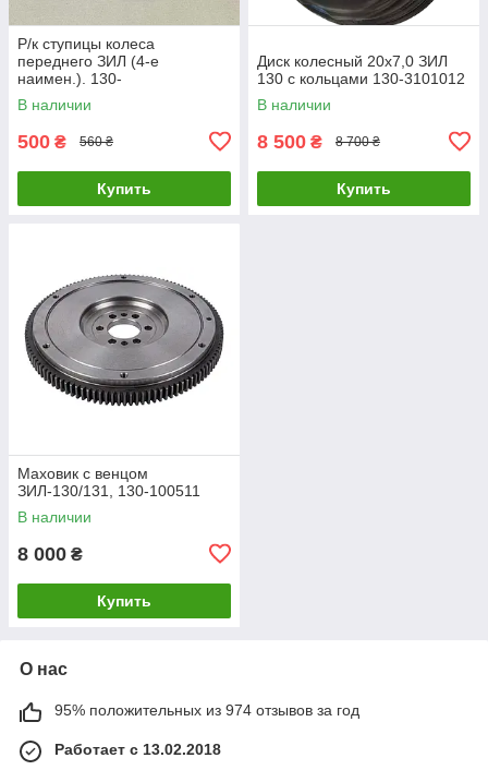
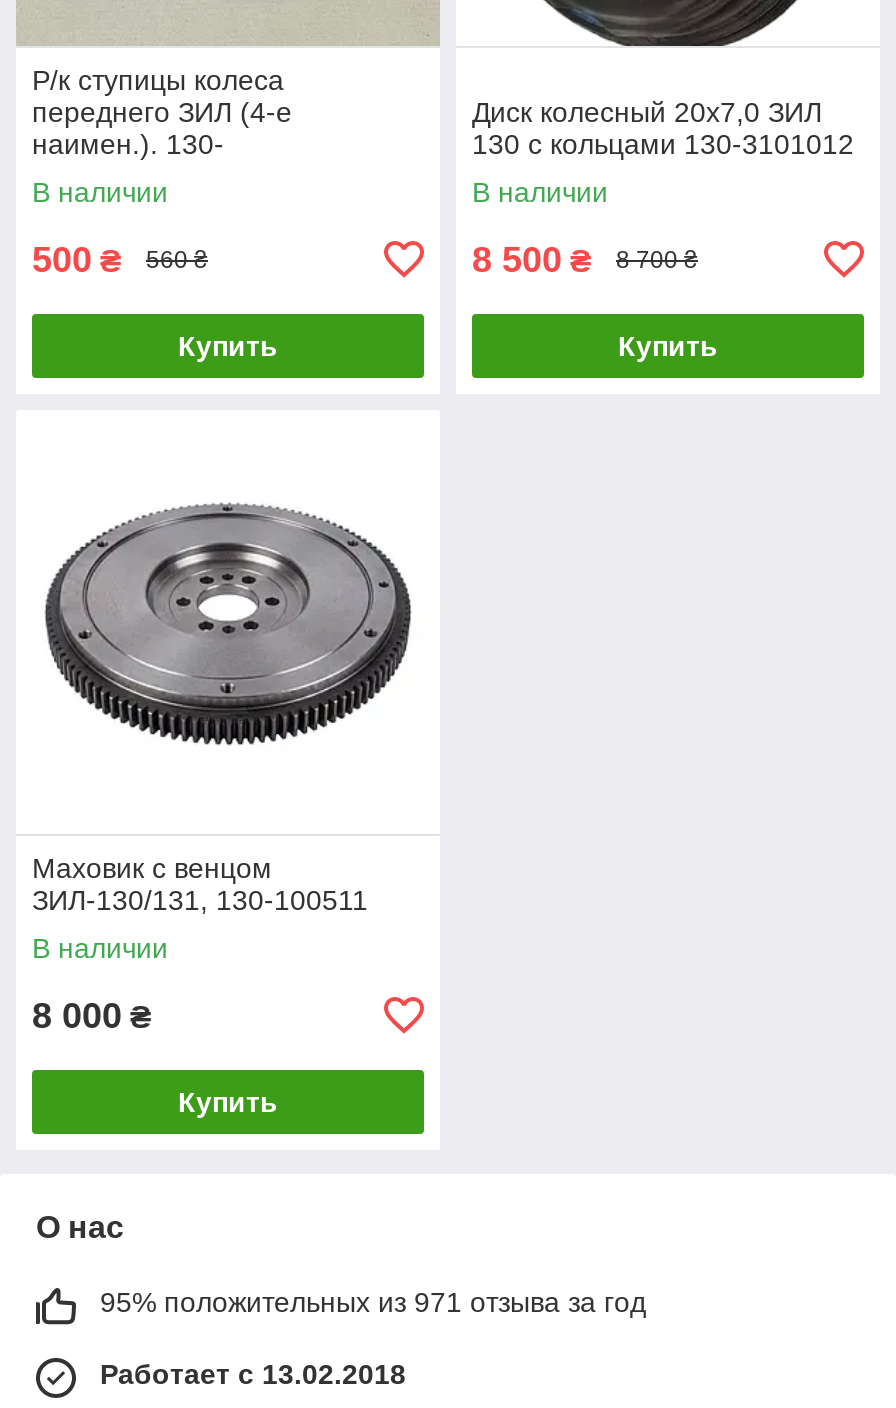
- 95% положительных из 974 отзывов за год
+ 95% положительных из 971 отзыва за год
